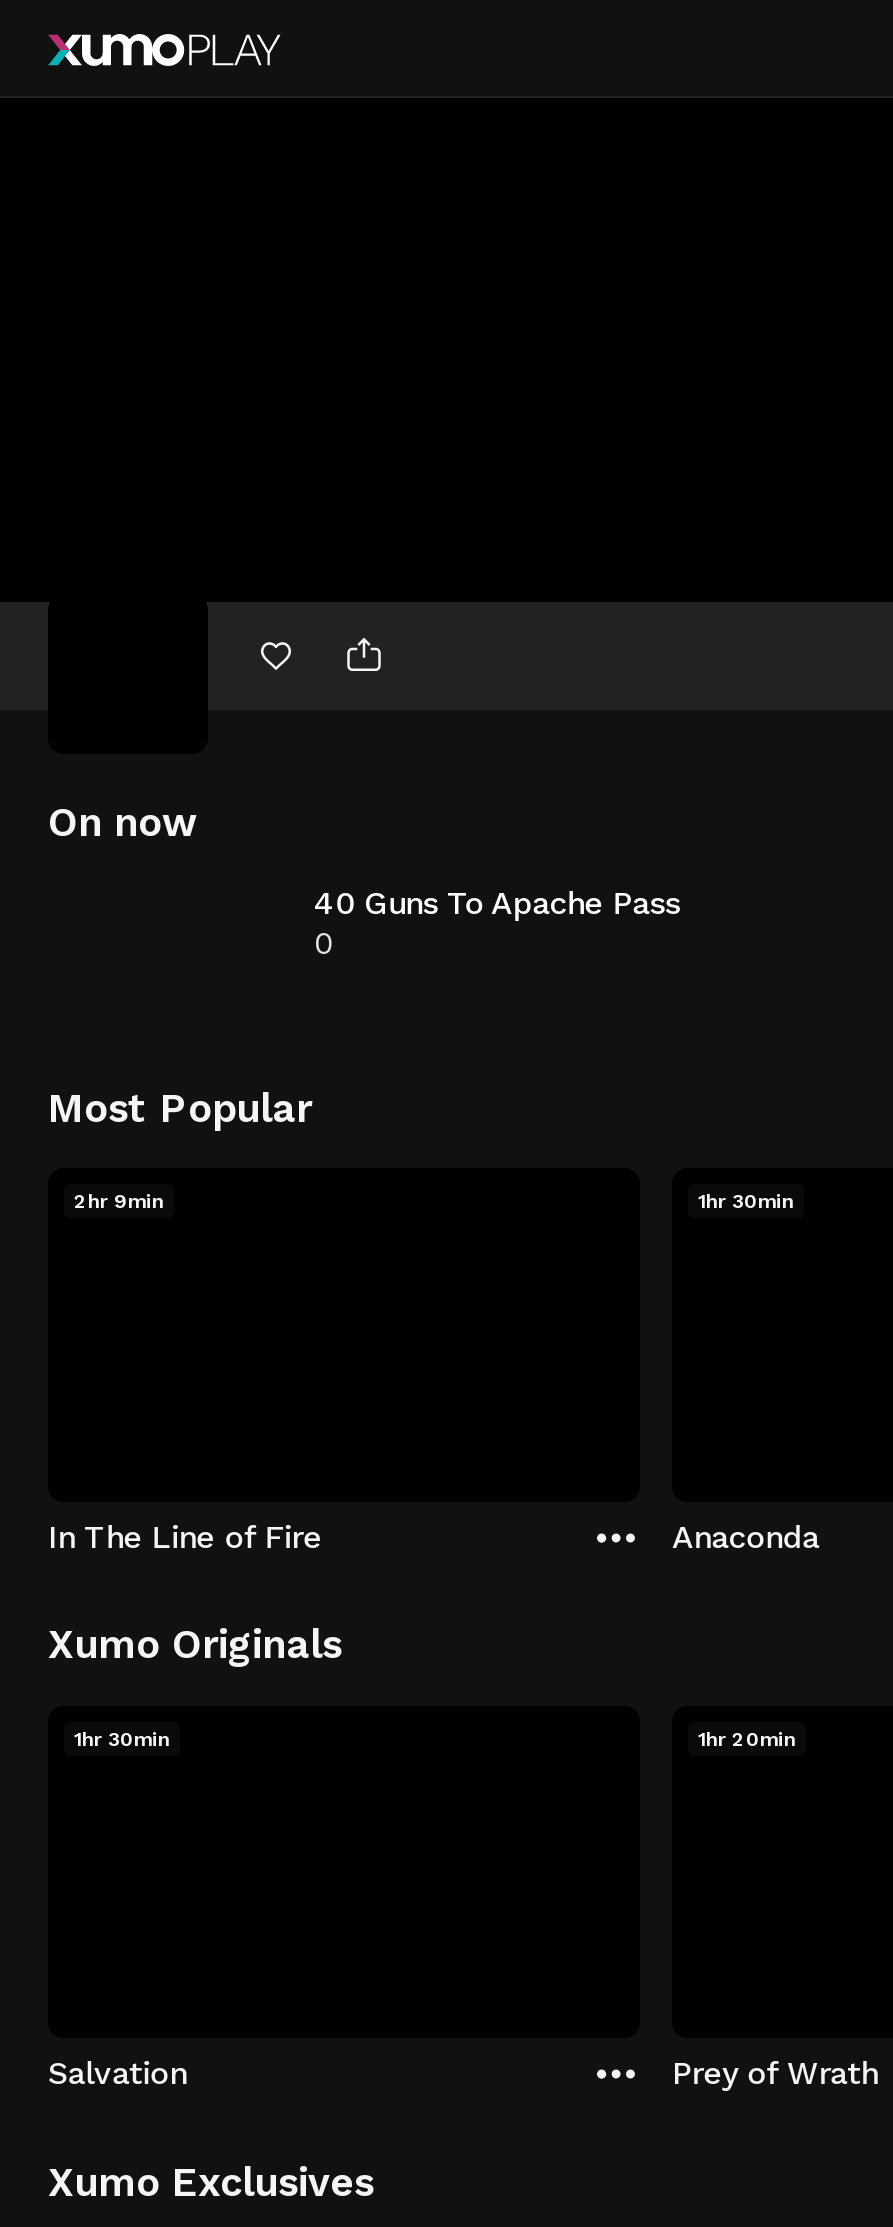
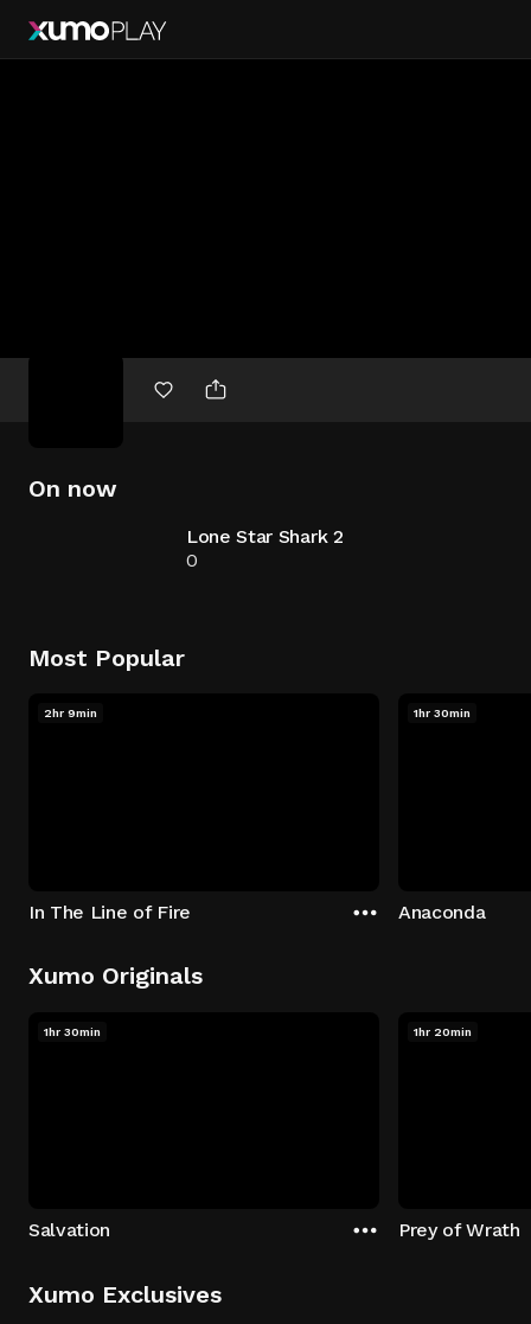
- 40 Guns To Apache Pass
+ Lone Star Shark 2
